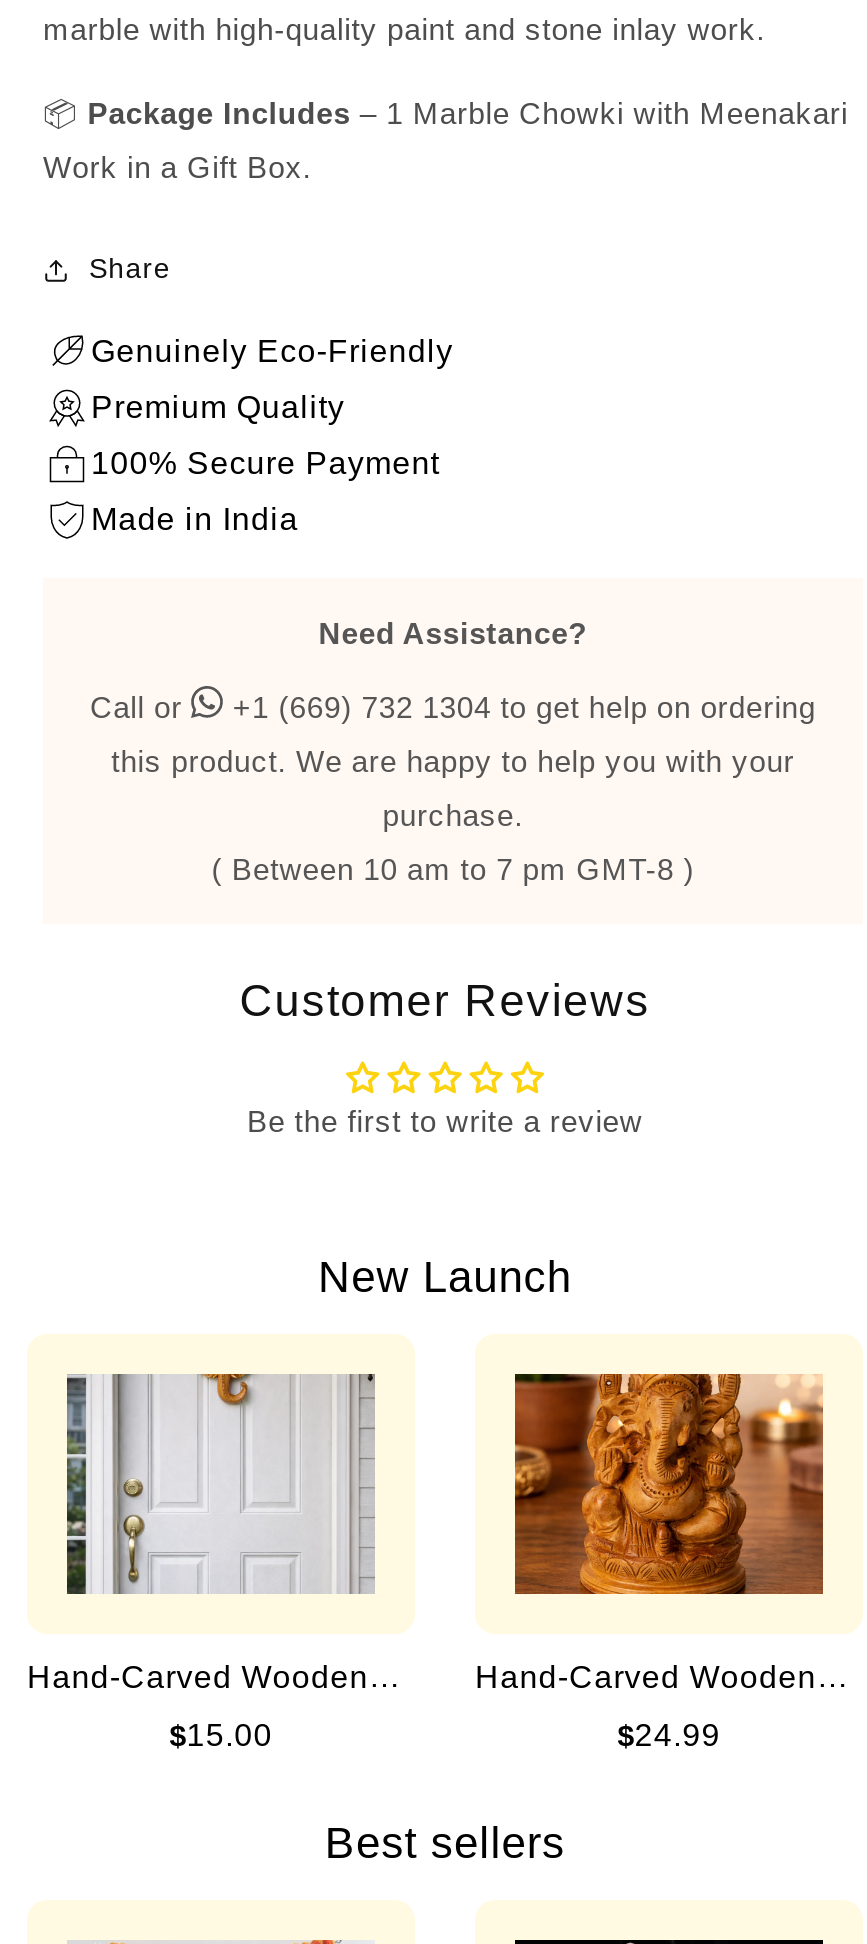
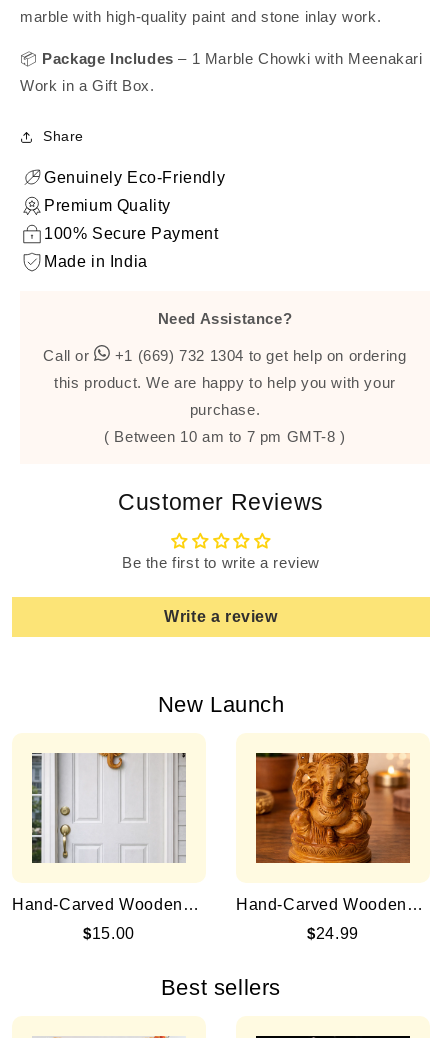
+ Write a review
